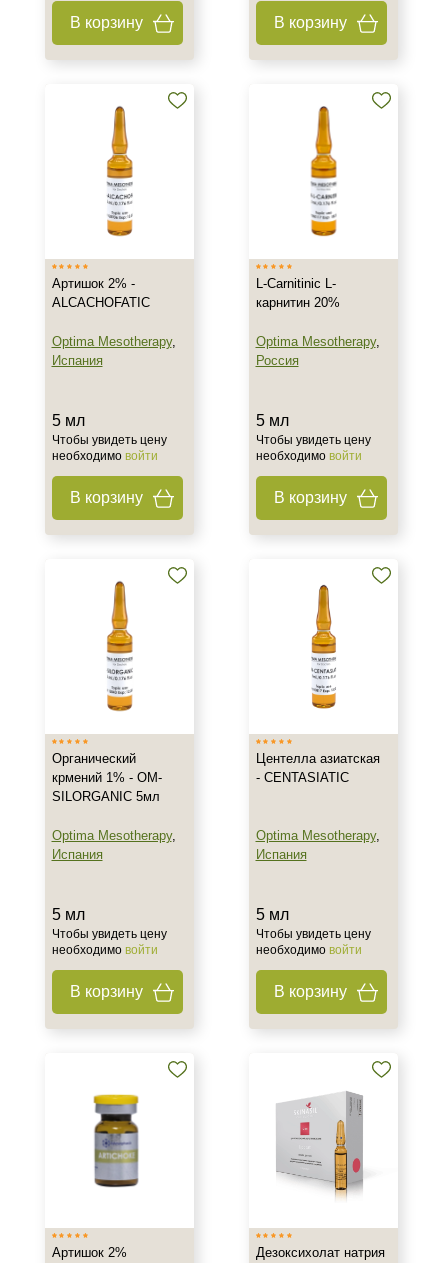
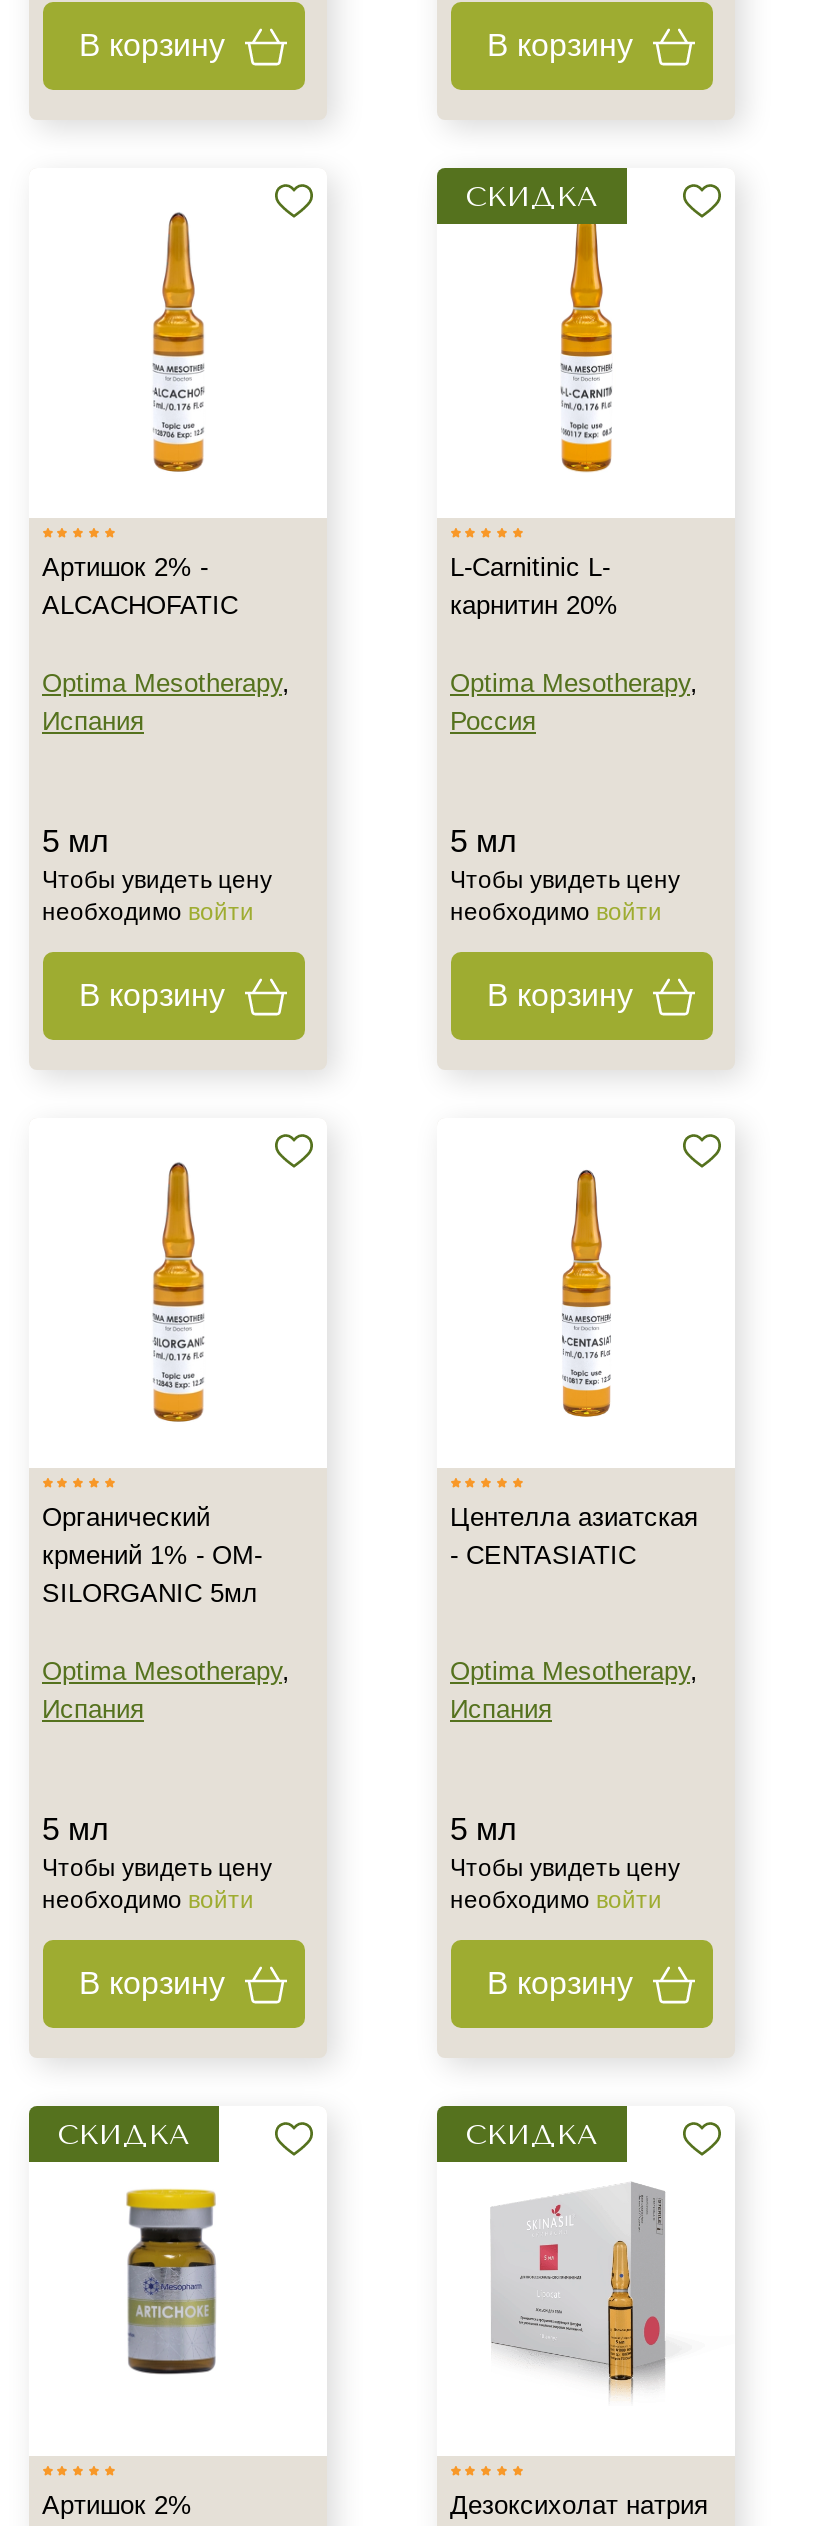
+ СКИДКА

+ СКИДКА

+ СКИДКА
